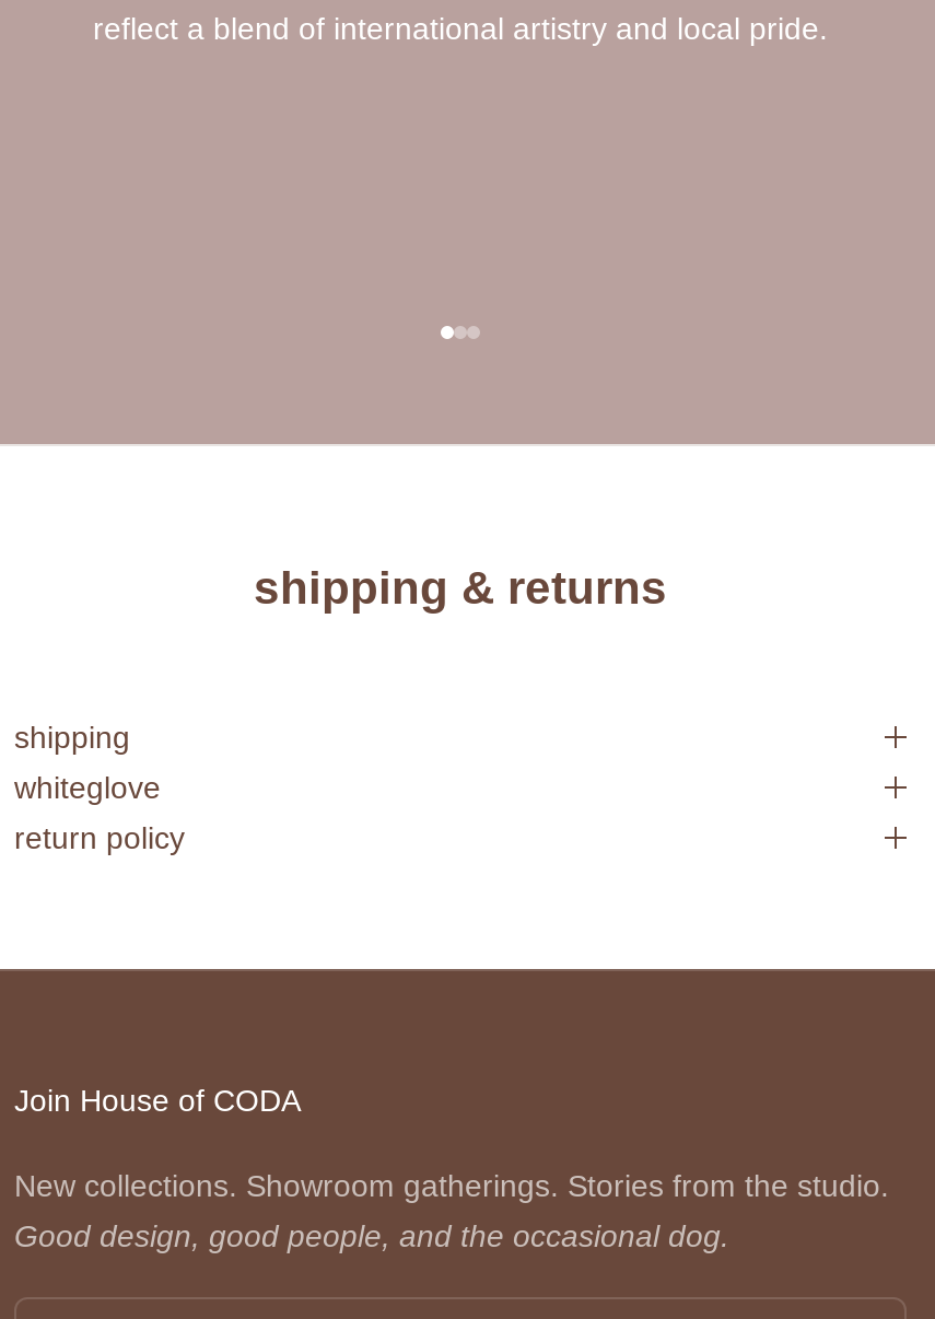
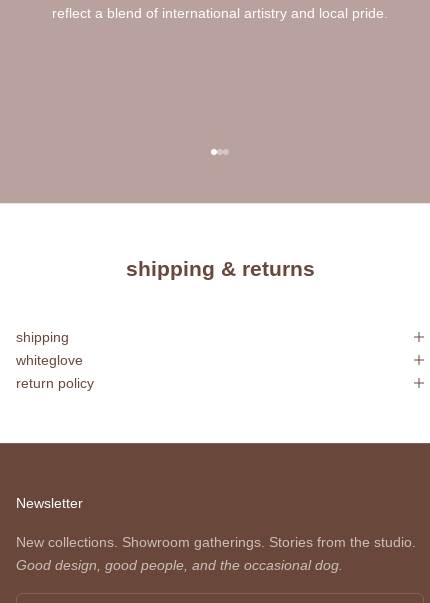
- Join House of CODA
+ Newsletter
